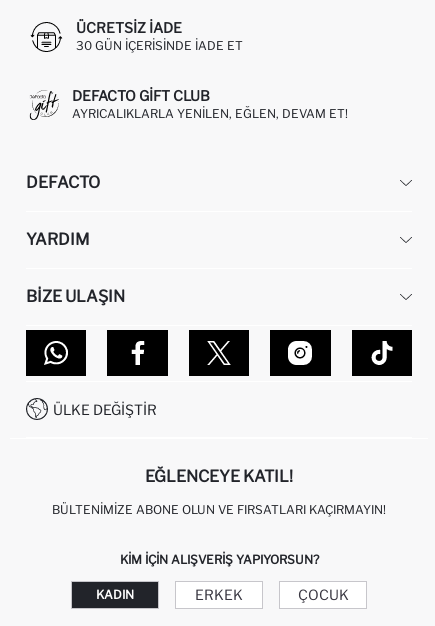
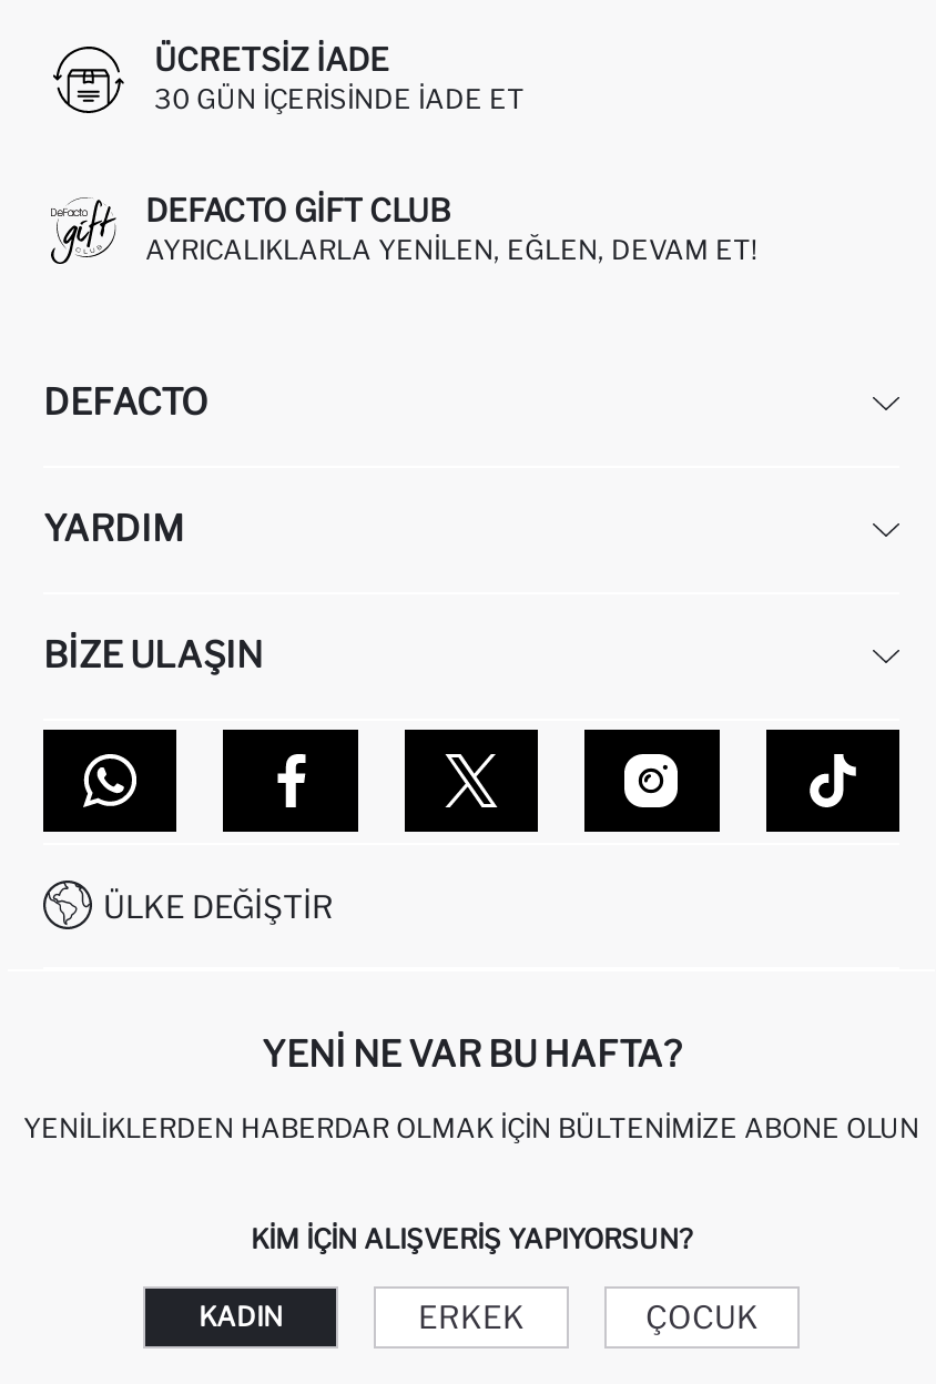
- EĞLENCEYE KATIL!
+ YENI NE VAR BU HAFTA?

- BÜLTENIMIZE ABONE OLUN VE FIRSATLARI KAÇIRMAYIN!
+ YENILIKLERDEN HABERDAR OLMAK İÇIN BÜLTENIMIZE ABONE OLUN
